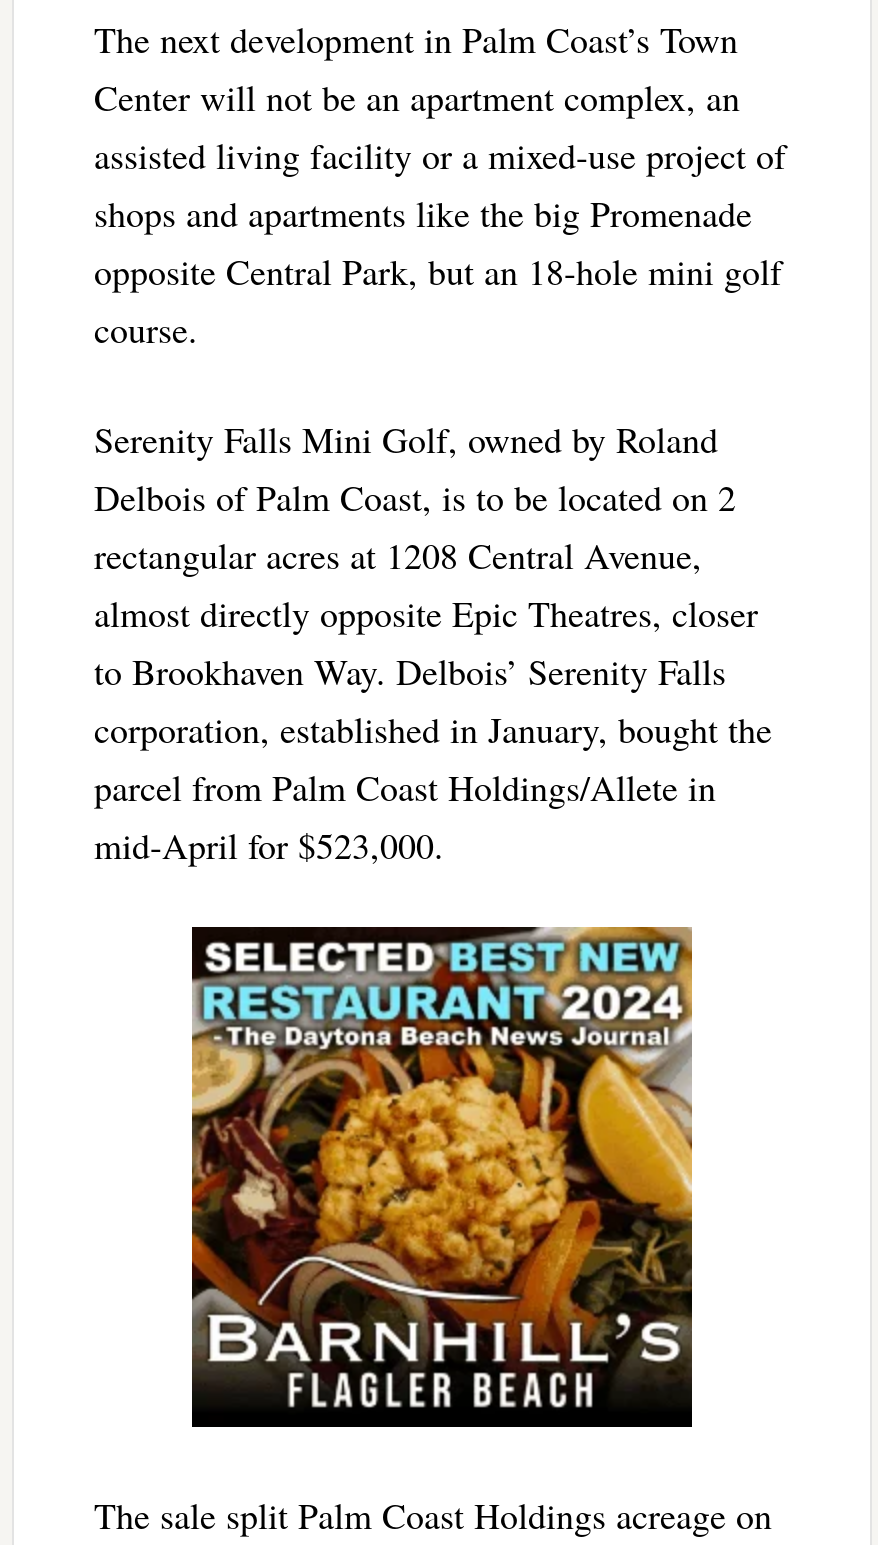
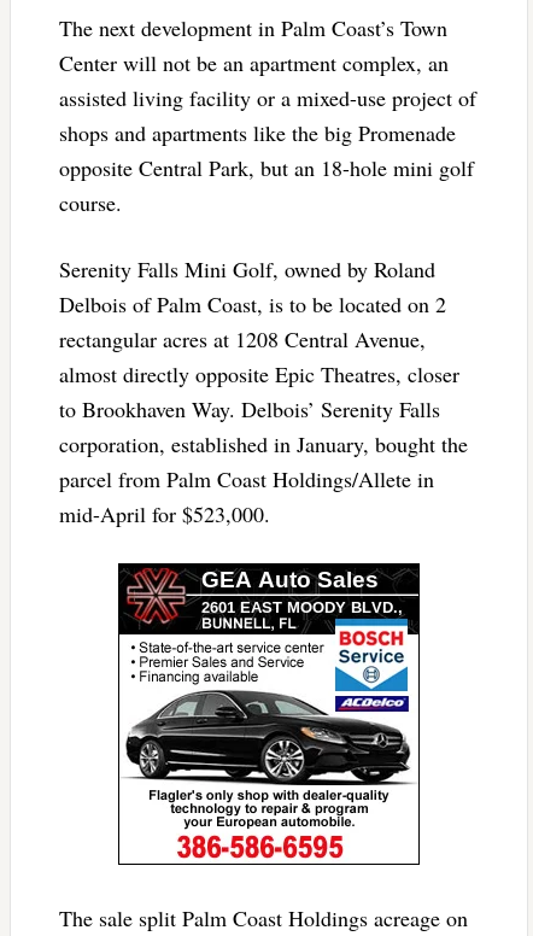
- [image]
+ [image]
